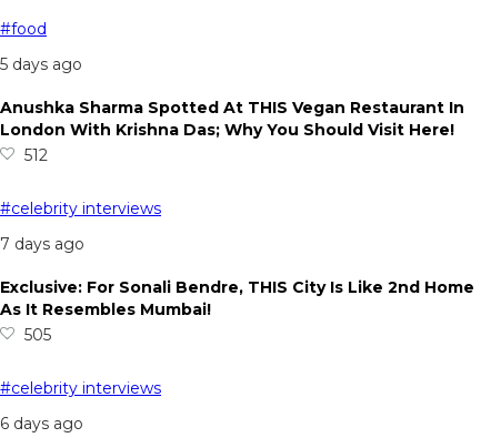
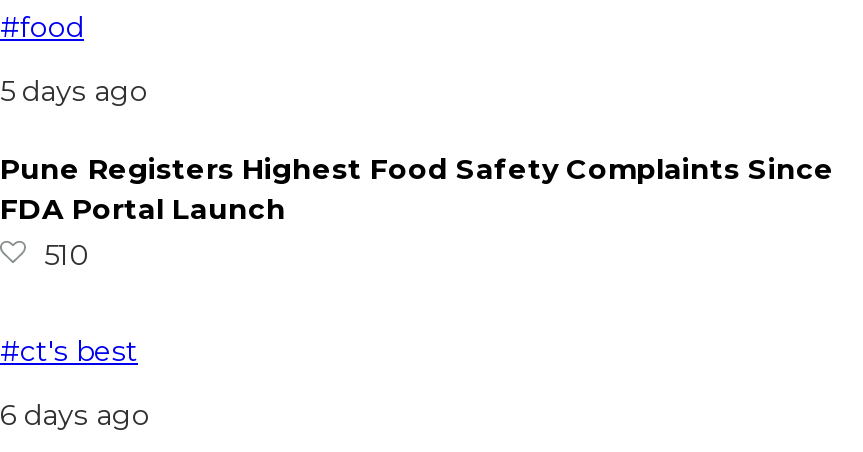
- Anushka Sharma Spotted At THIS Vegan Restaurant In
- London With Krishna Das; Why You Should Visit Here!
- 512
- #celebrity interviews
- 7 days ago
- Exclusive: For Sonali Bendre, THIS City Is Like 2nd Home
- As It Resembles Mumbai!
- 505
- #celebrity interviews
+ Pune Registers Highest Food Safety Complaints Since
+ FDA Portal Launch
+ 510
+ #ct's best
